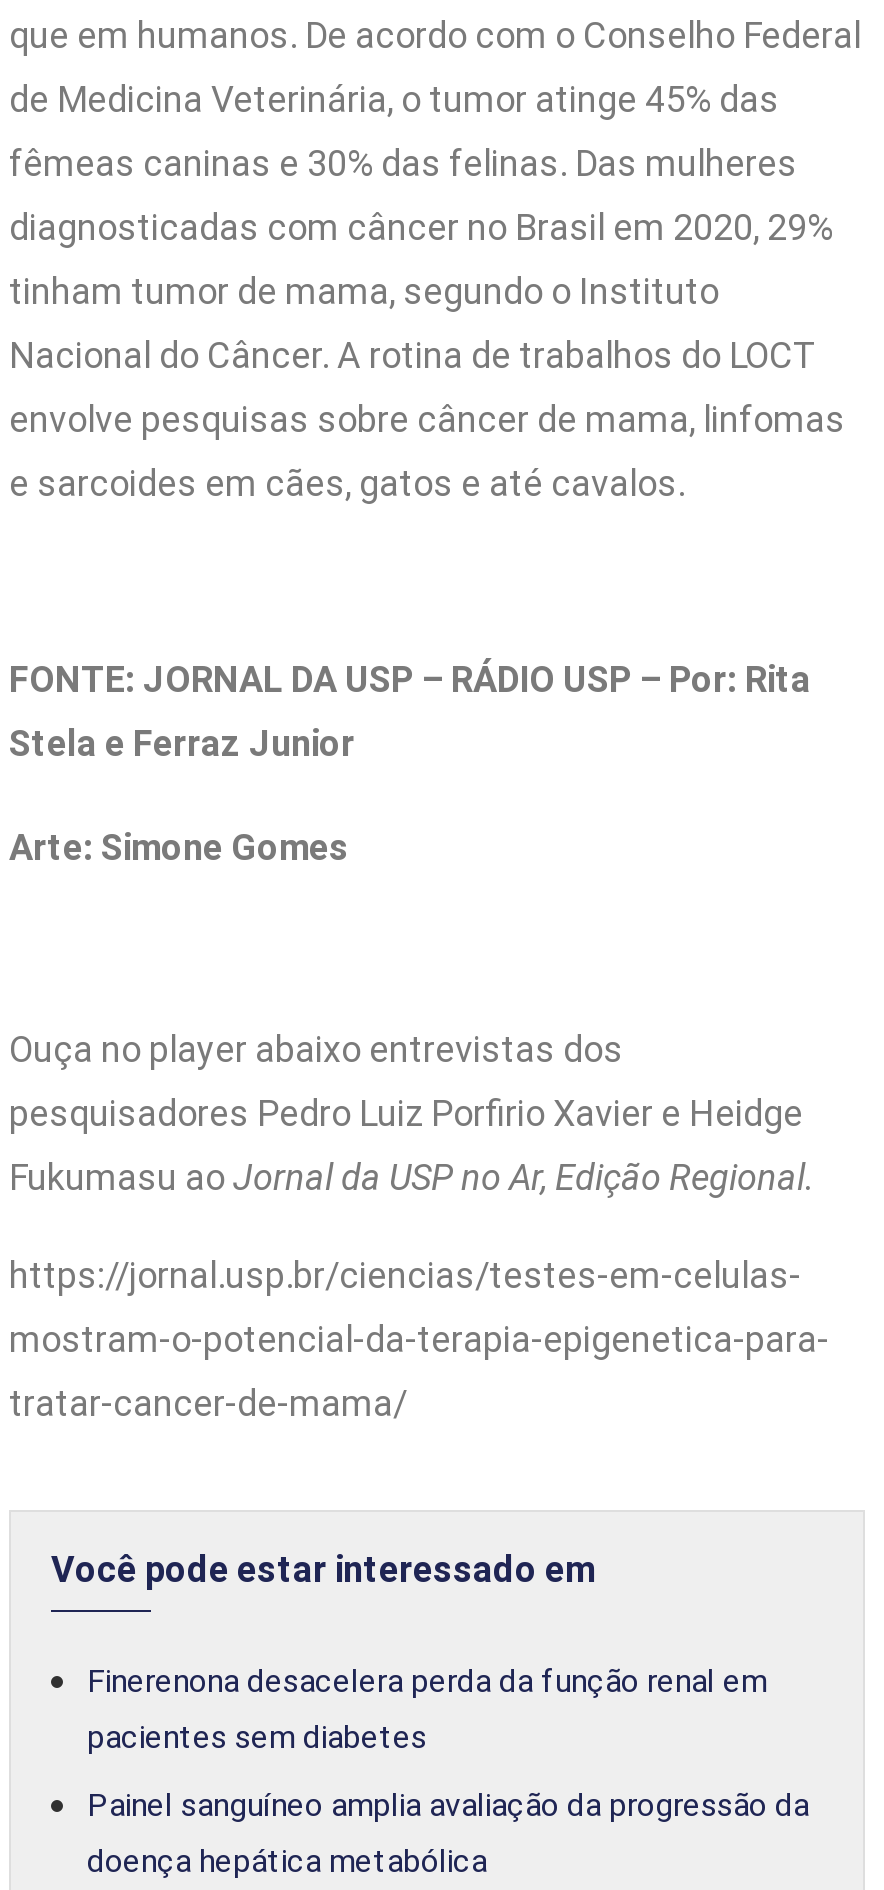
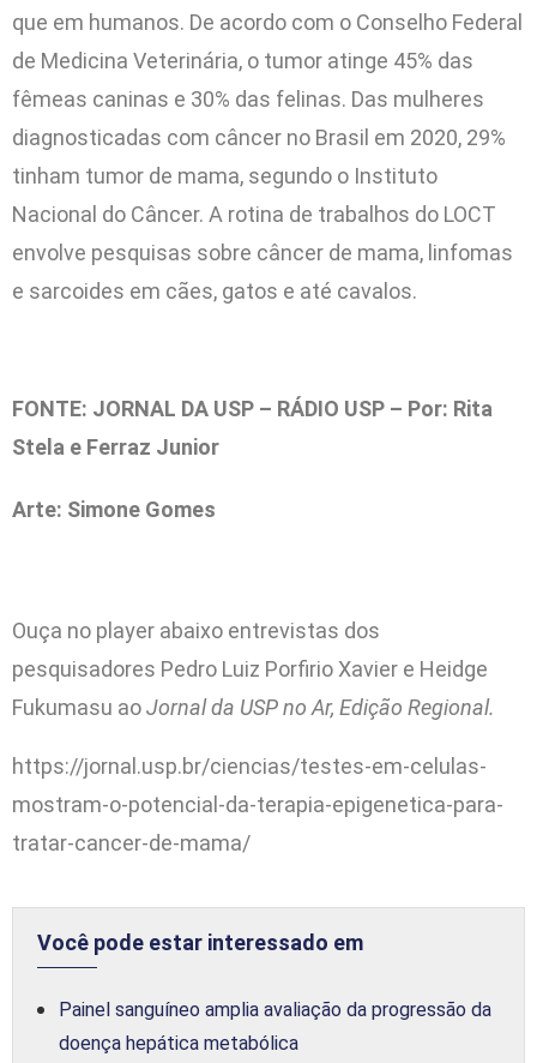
- Finerenona desacelera perda da função renal em
- pacientes sem diabetes
